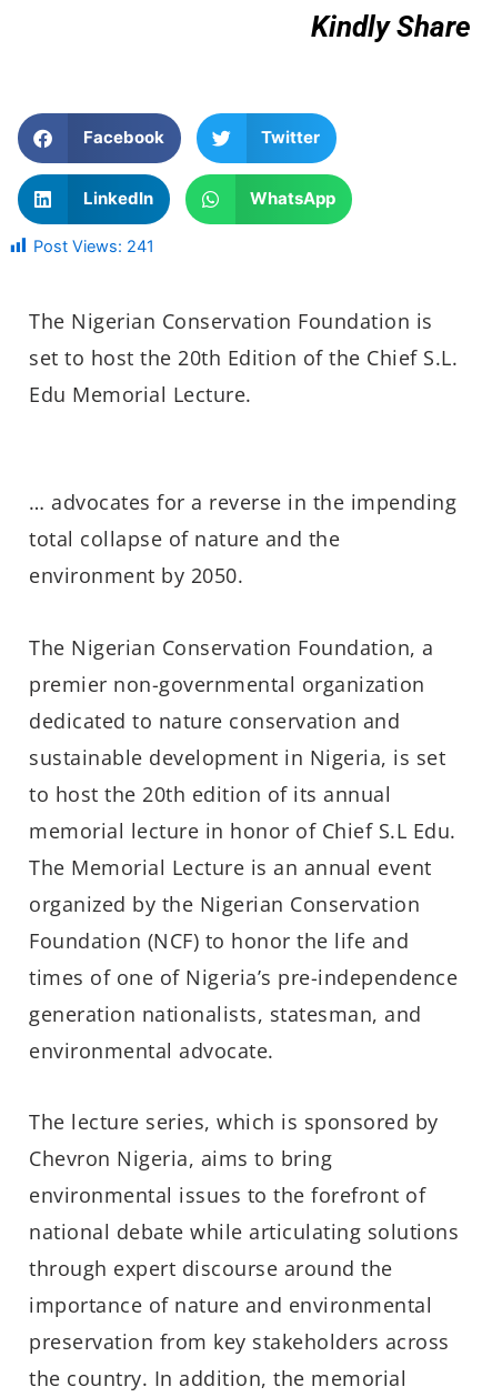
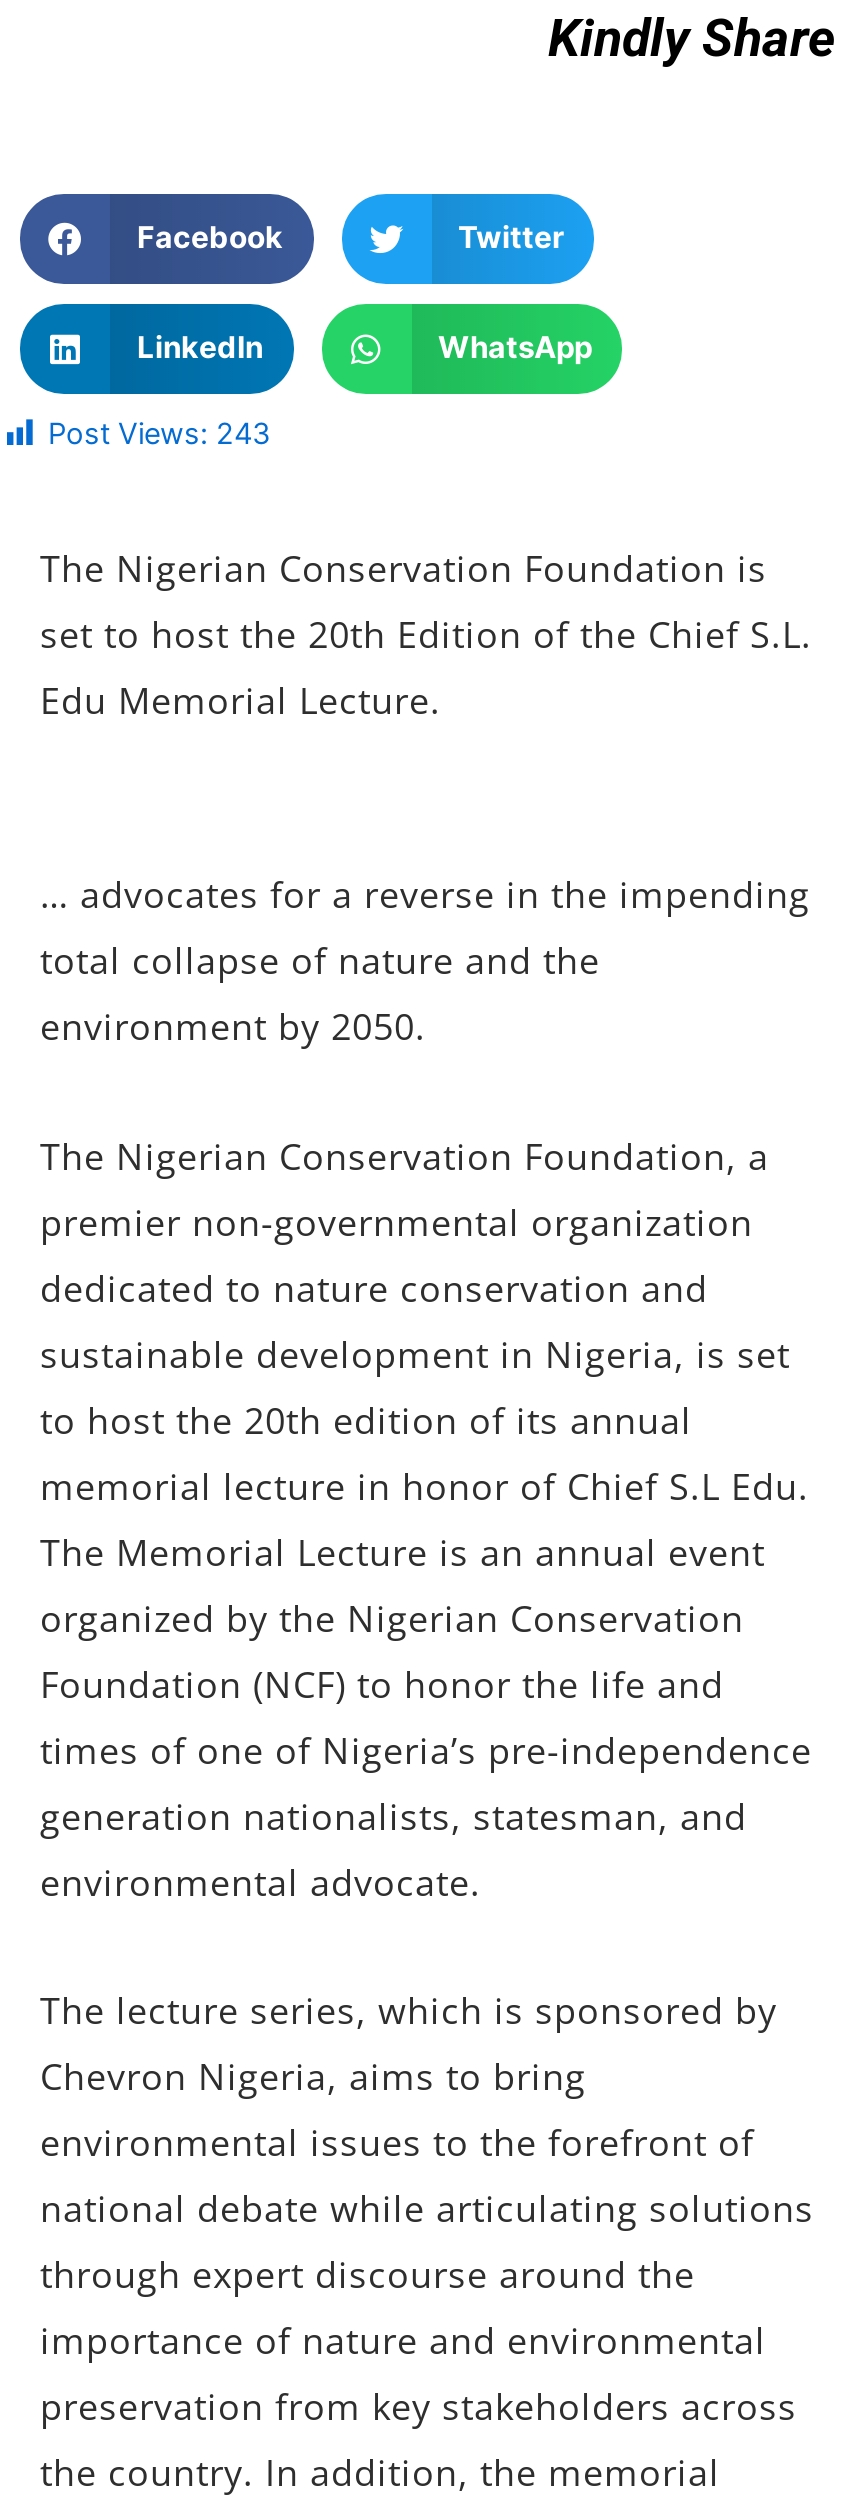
- Post Views: 241
+ Post Views: 243
